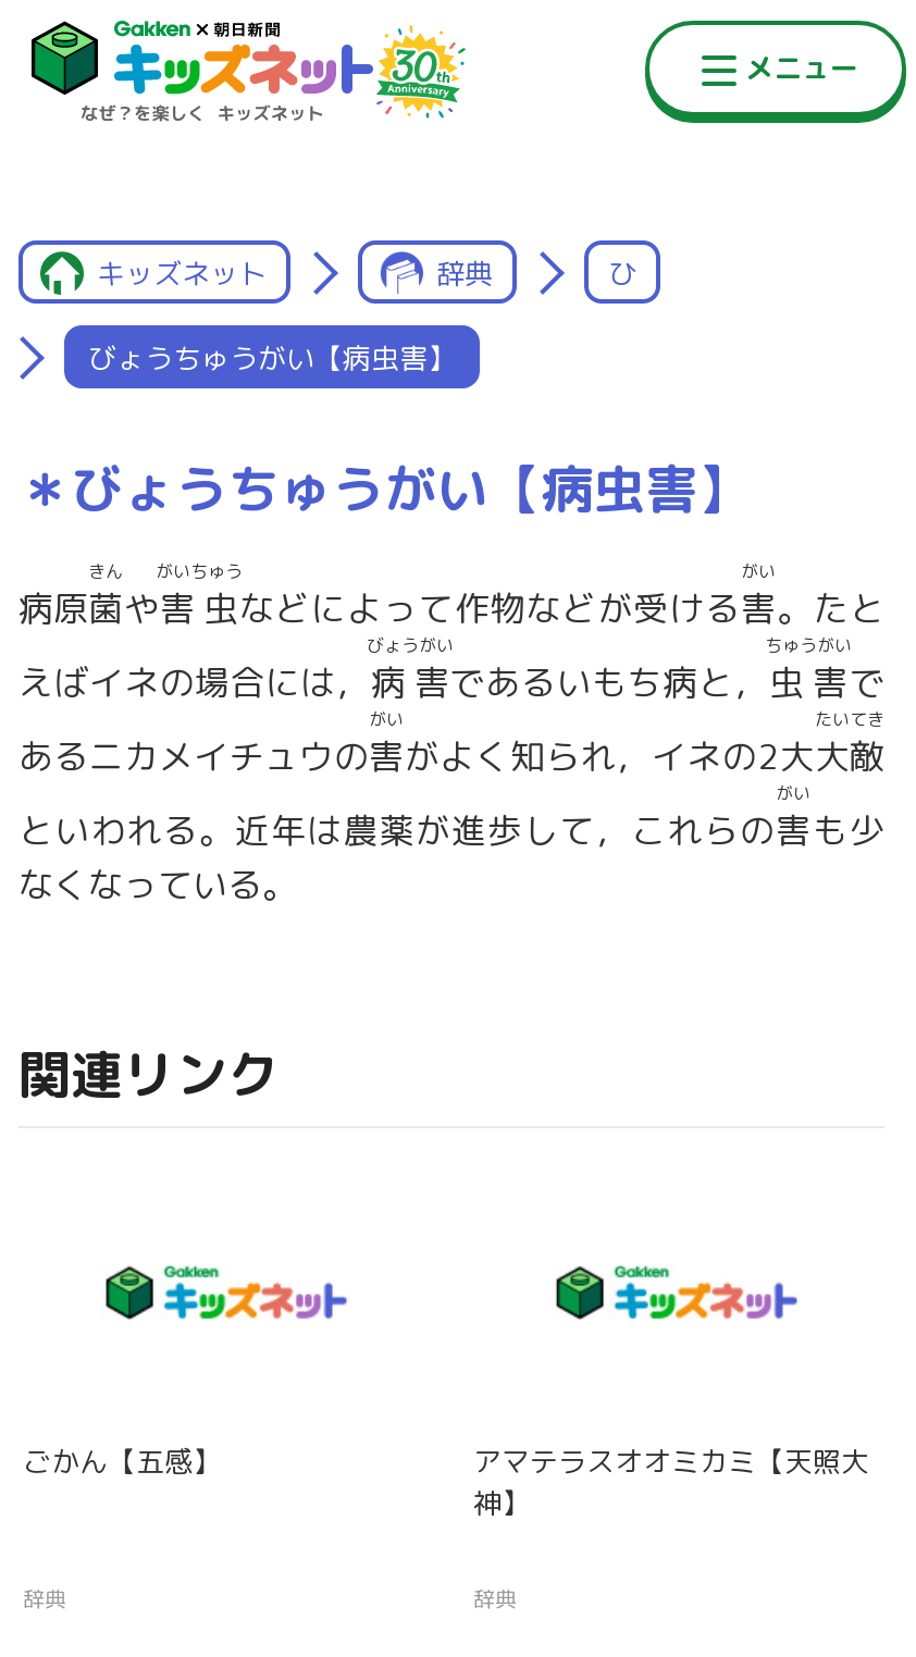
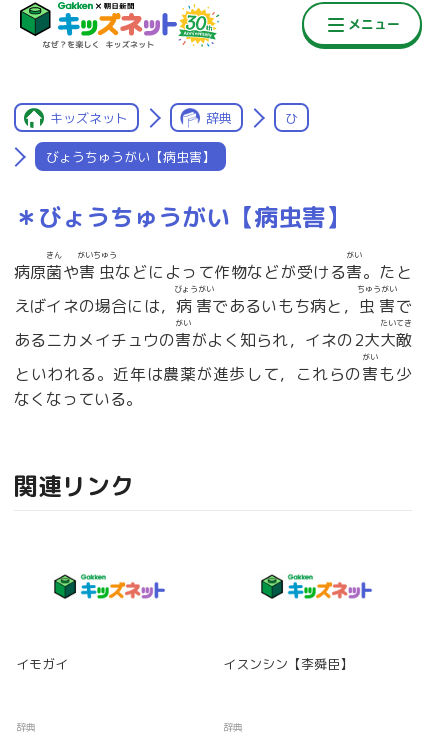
- ごかん【五感】
+ イモガイ

- アマテラスオオミカミ【天照大
- 神】
+ イスンシン【李舜臣】
